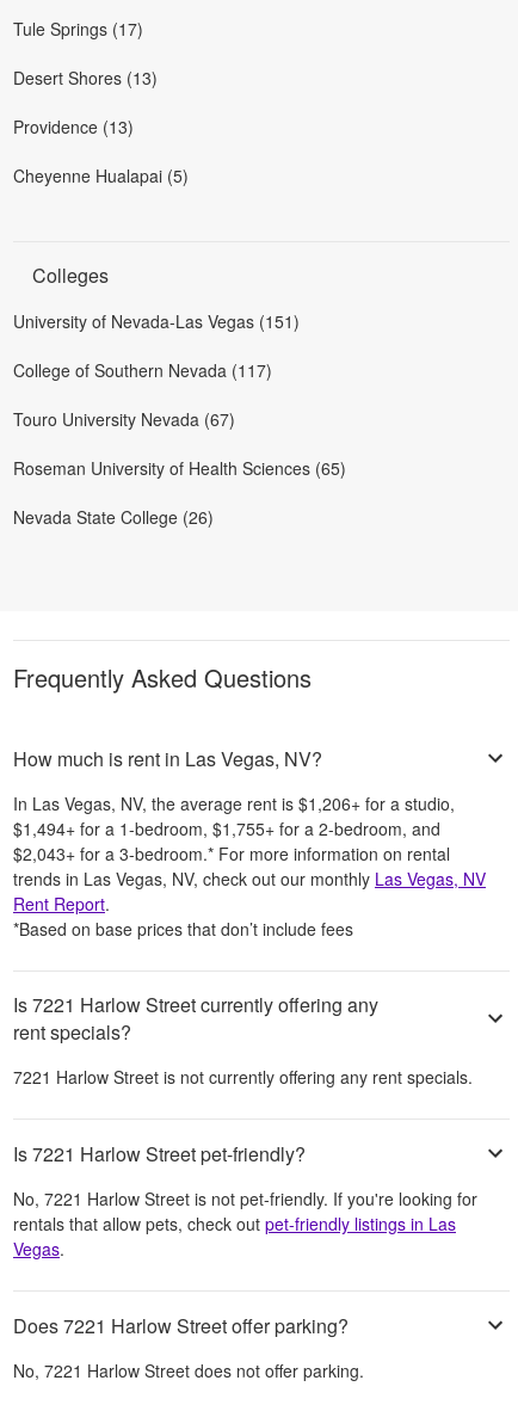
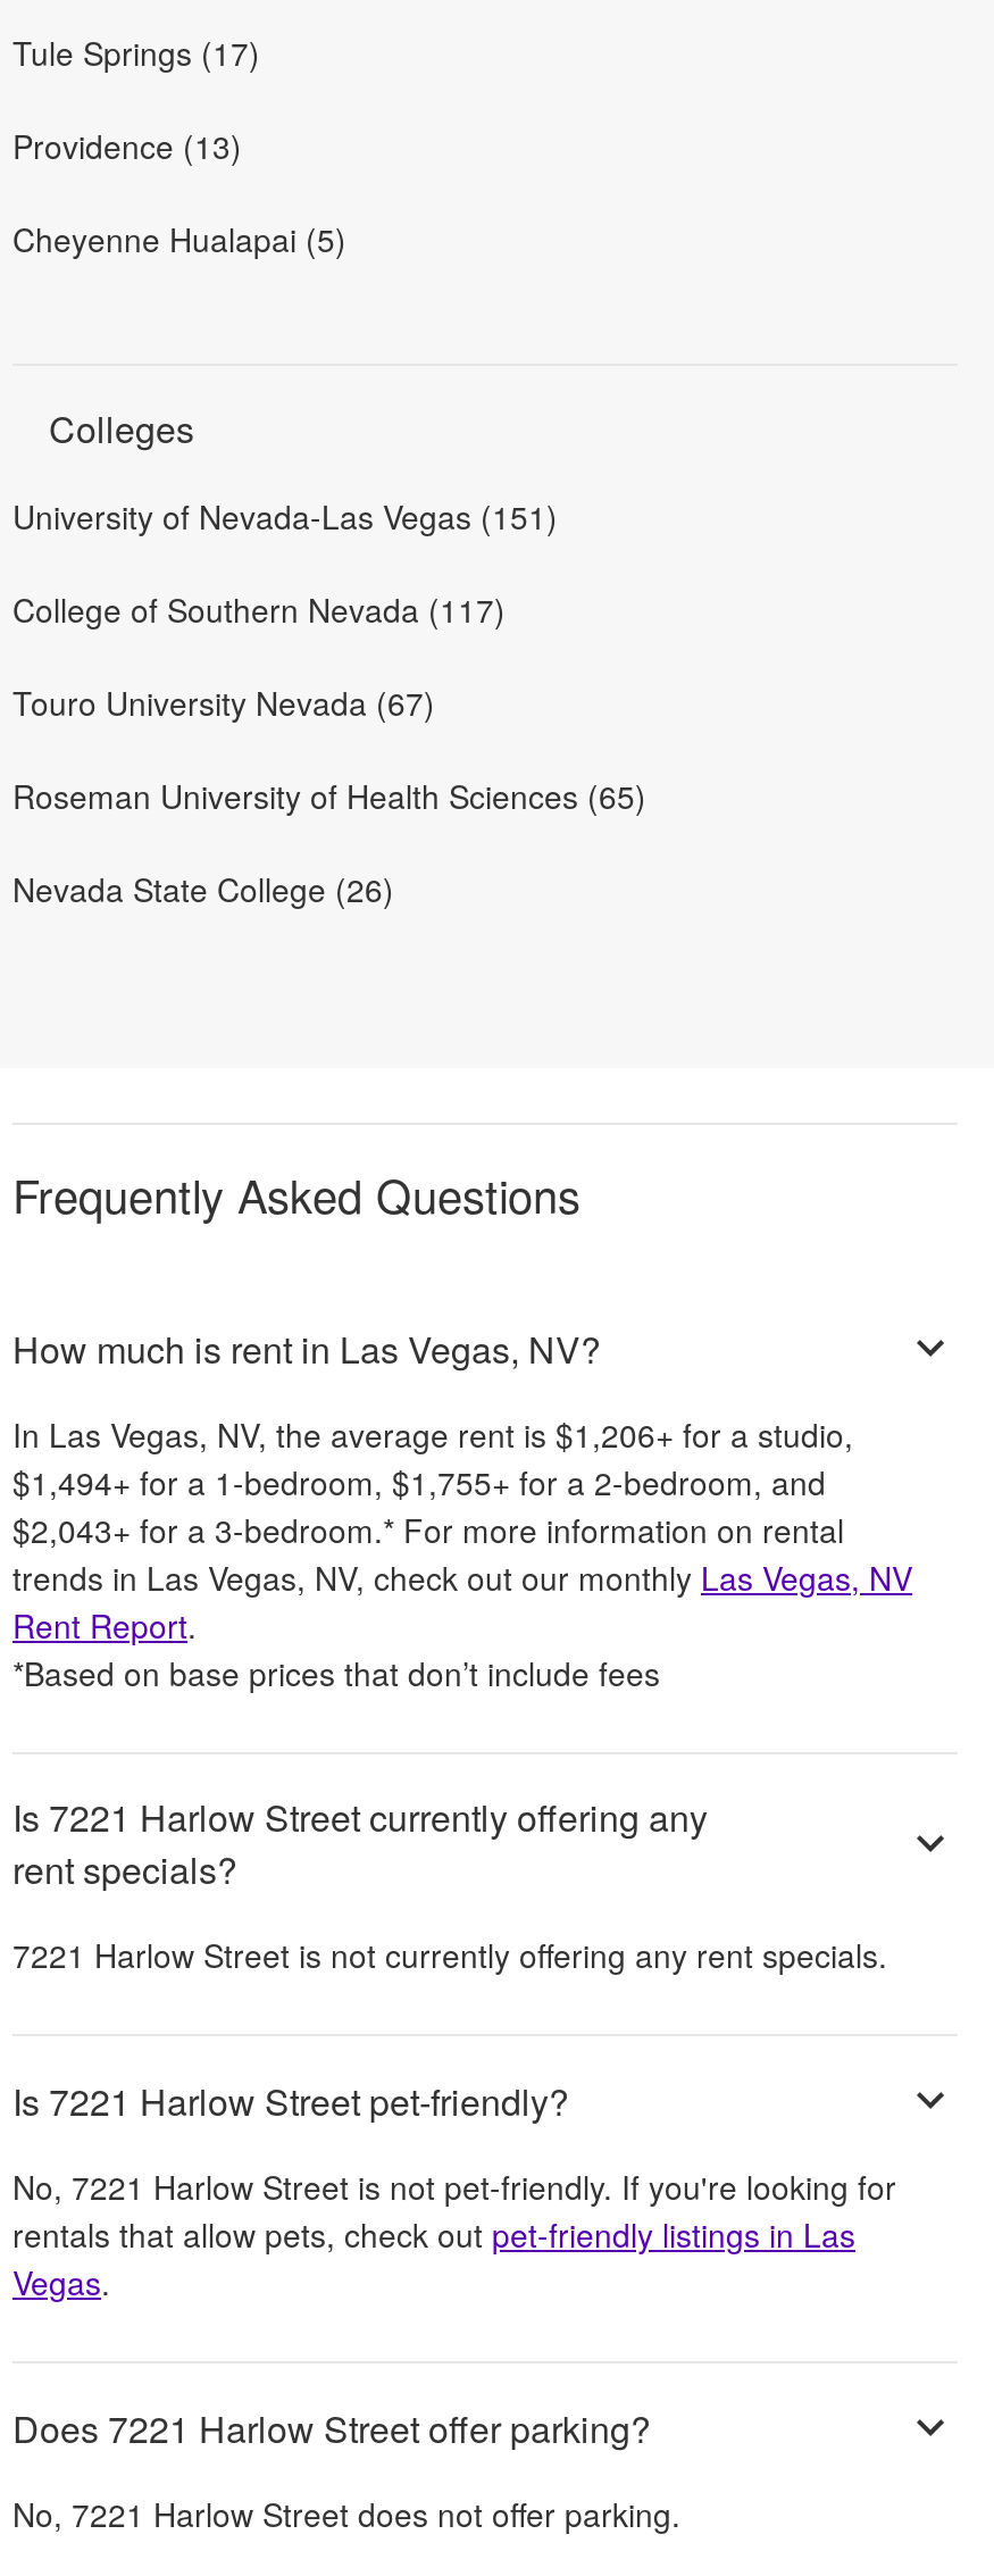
- Desert Shores (13)
